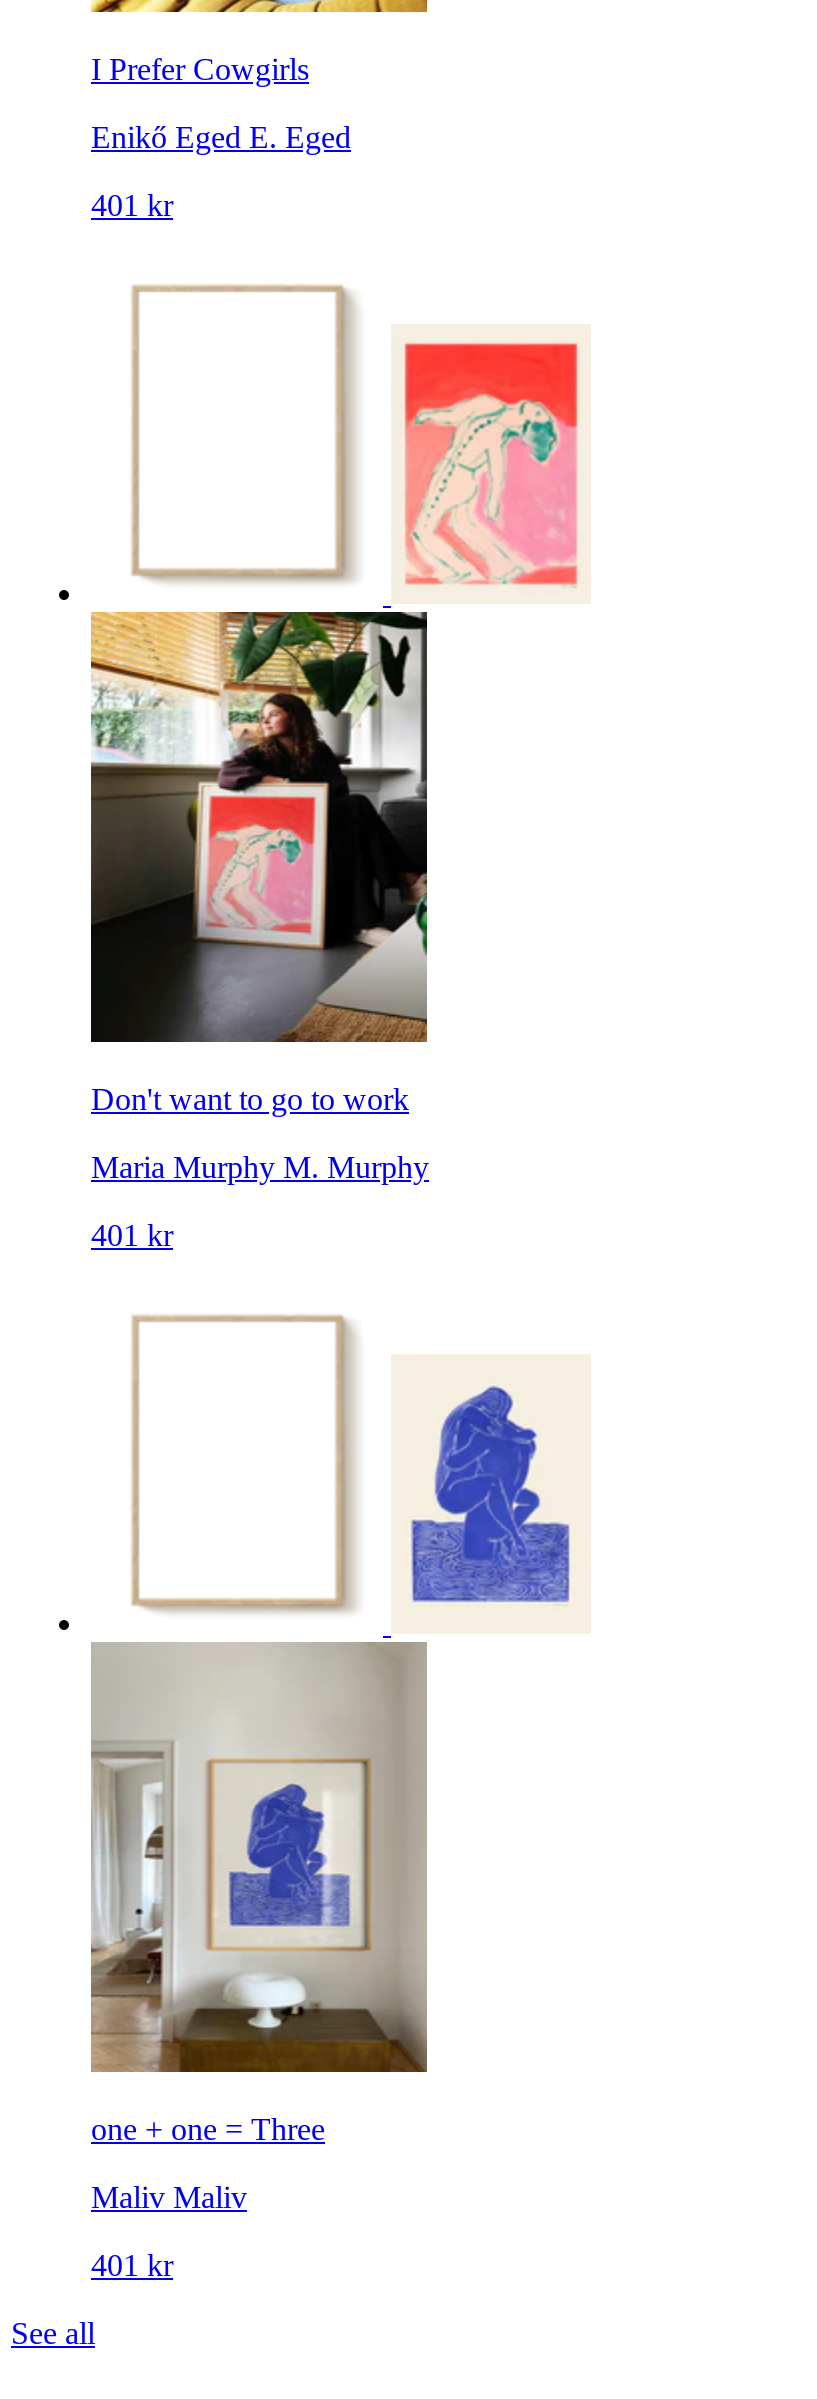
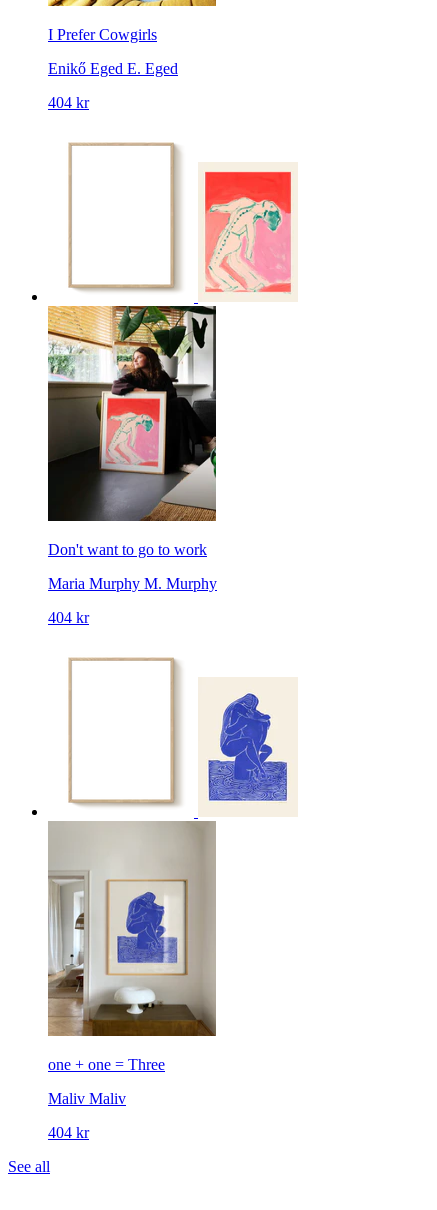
- 401 kr
+ 404 kr

- 401 kr
+ 404 kr

- 401 kr
+ 404 kr
